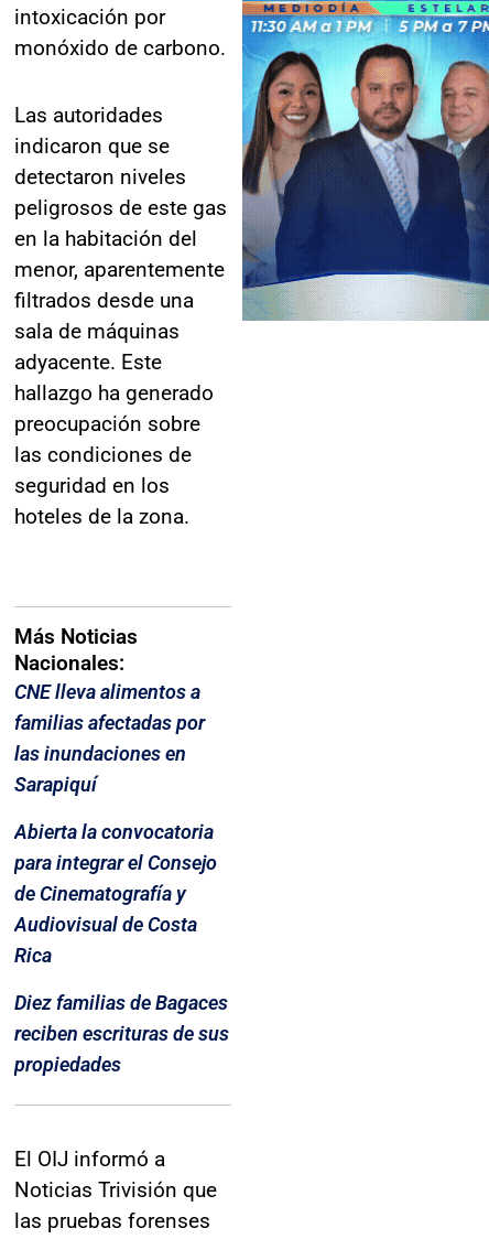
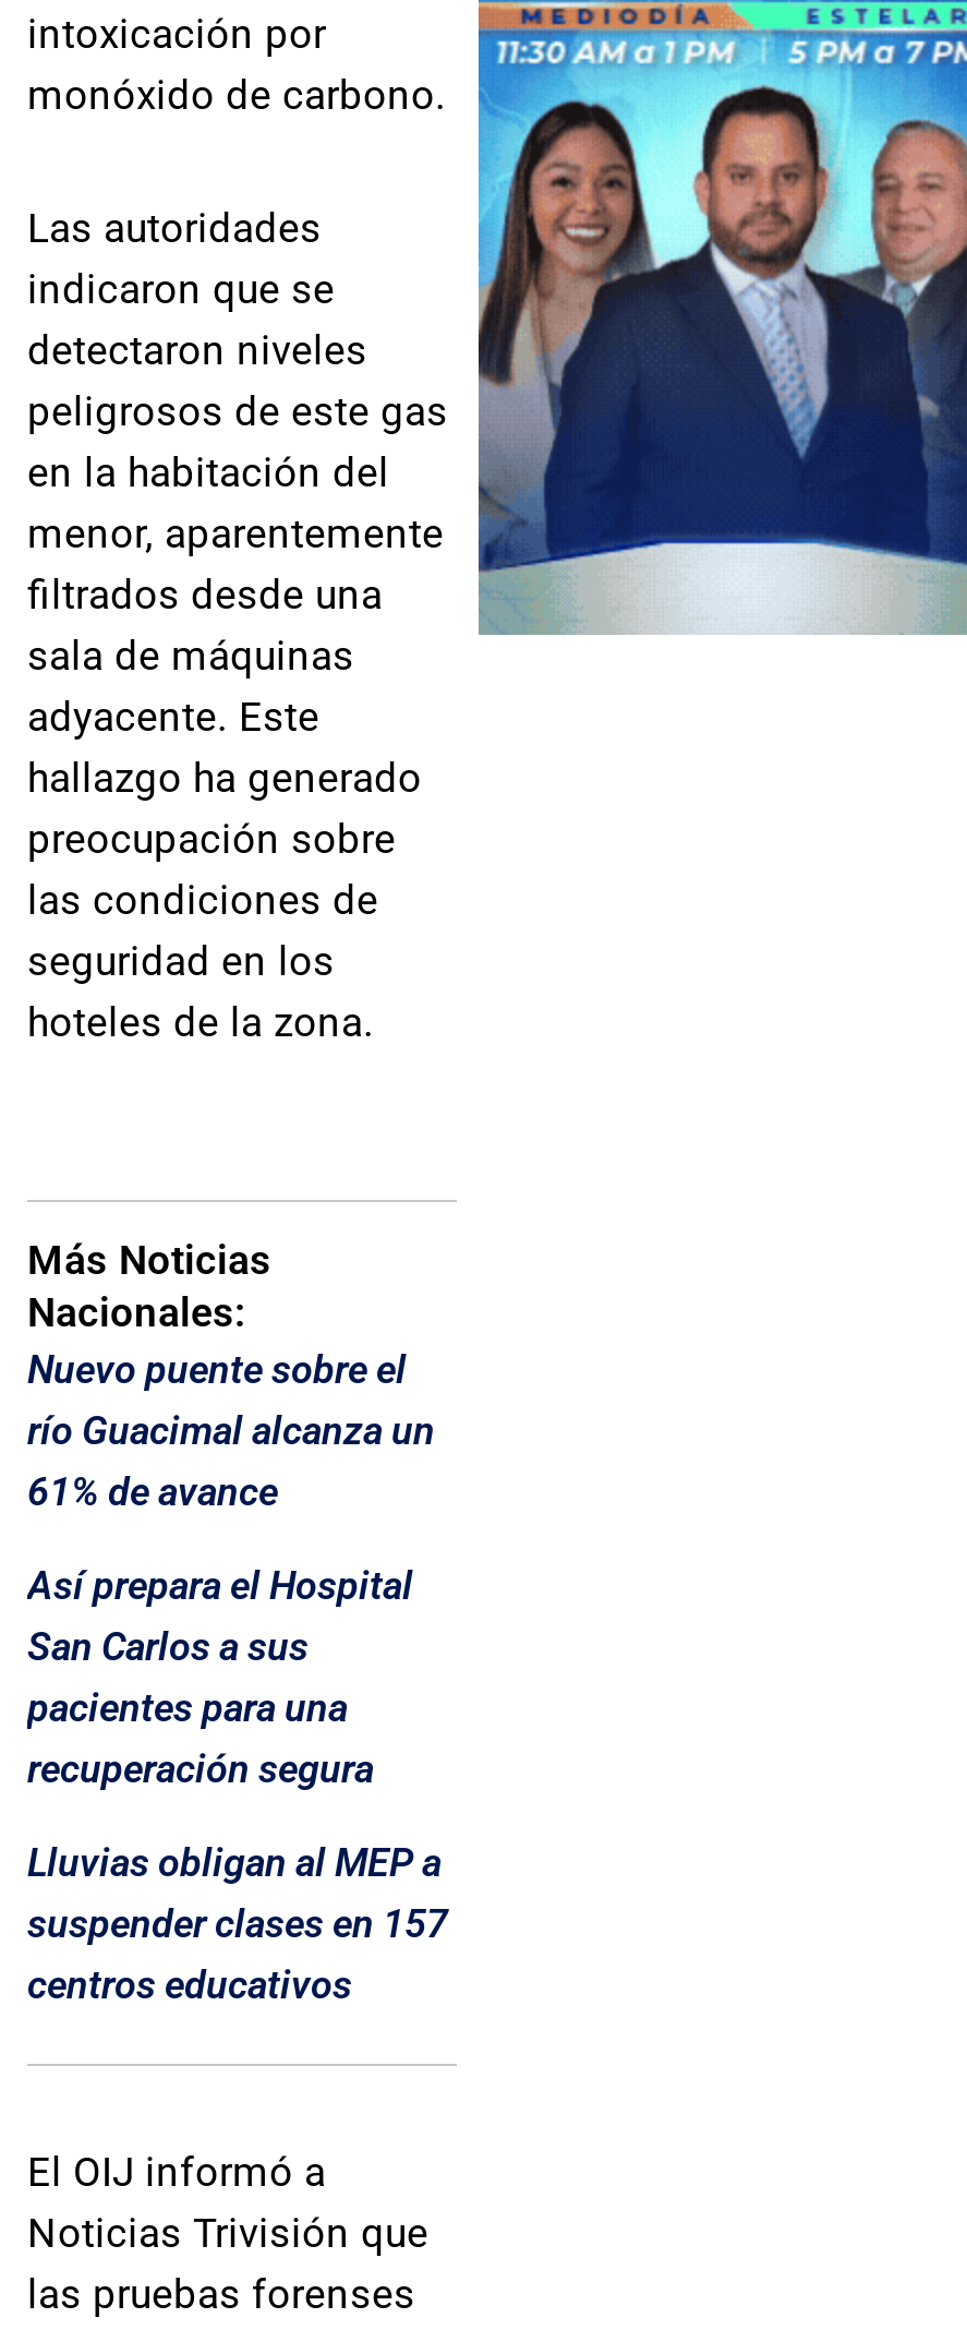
- CNE lleva alimentos a
- familias afectadas por
- las inundaciones en
- Sarapiquí
+ Nuevo puente sobre el
+ río Guacimal alcanza un
+ 61% de avance

- Abierta la convocatoria
- para integrar el Consejo
- de Cinematografía y
- Audiovisual de Costa
- Rica
+ Así prepara el Hospital
+ San Carlos a sus
+ pacientes para una
+ recuperación segura

- Diez familias de Bagaces
- reciben escrituras de sus
- propiedades
+ Lluvias obligan al MEP a
+ suspender clases en 157
+ centros educativos
